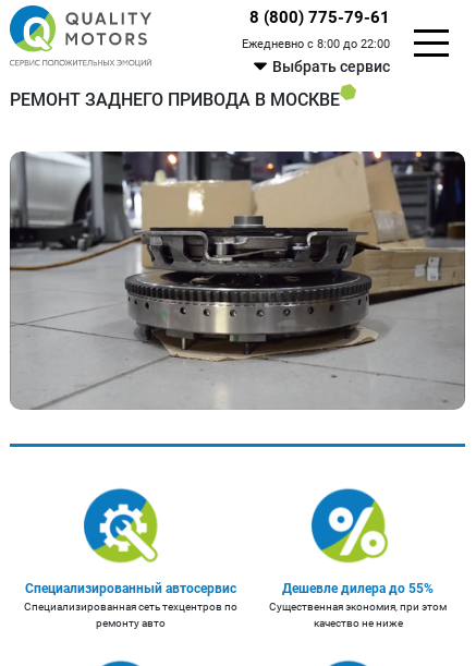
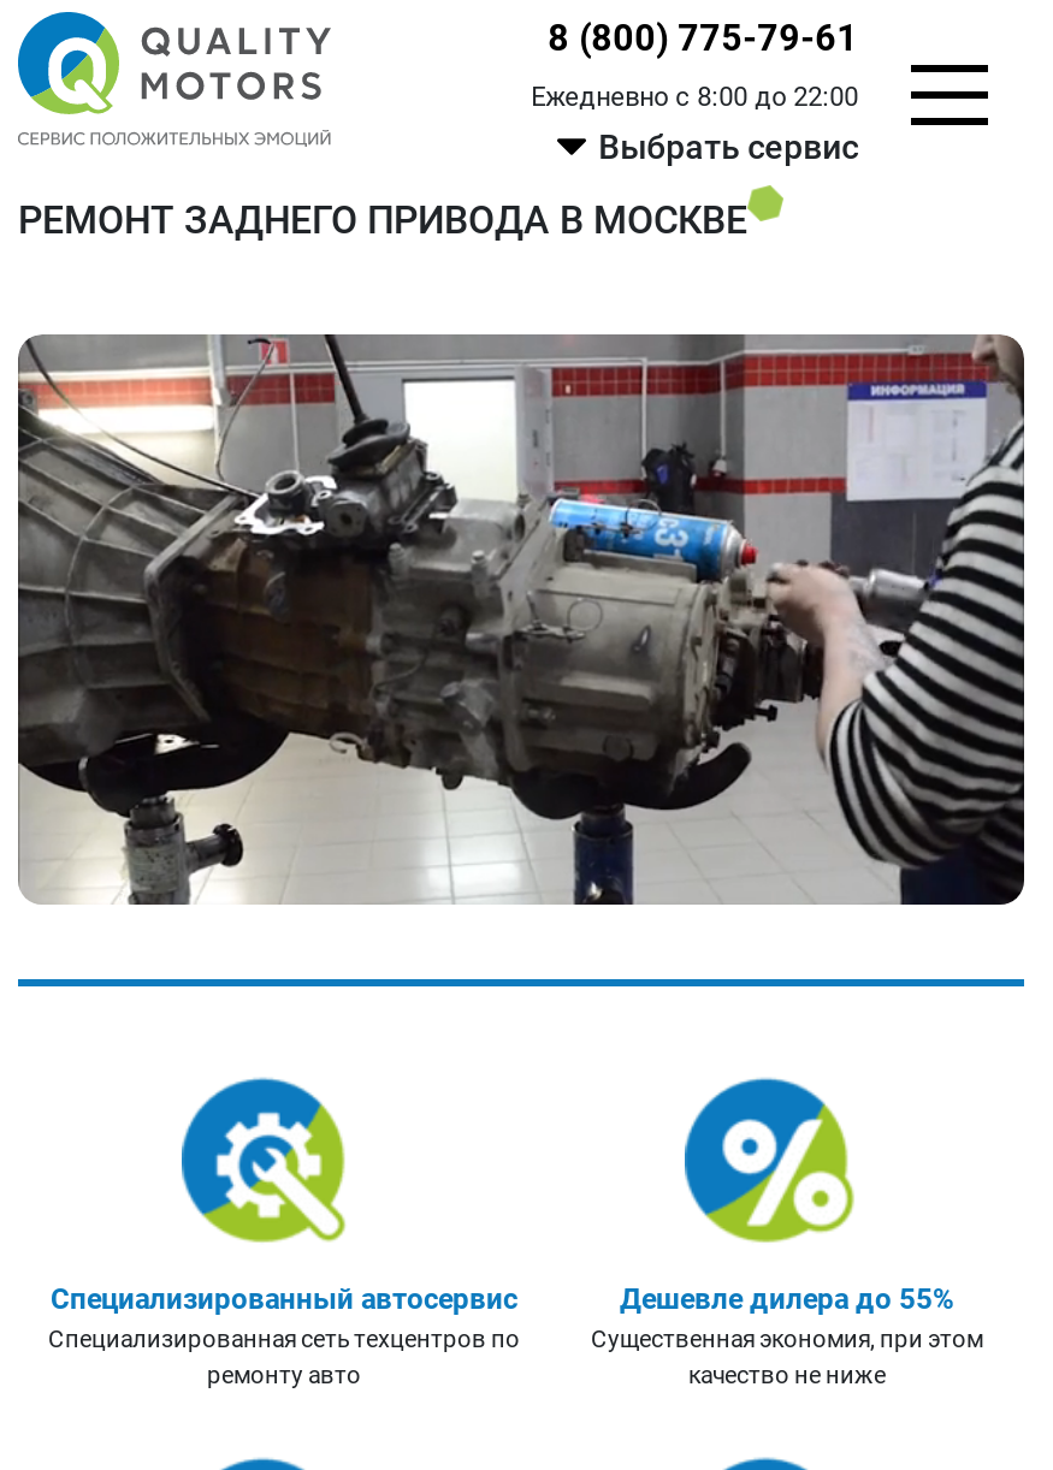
- [image]
+ [image]
